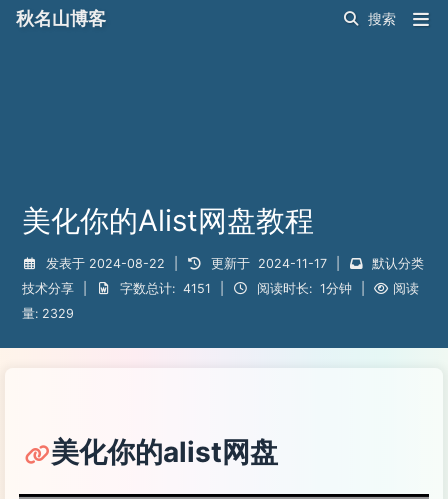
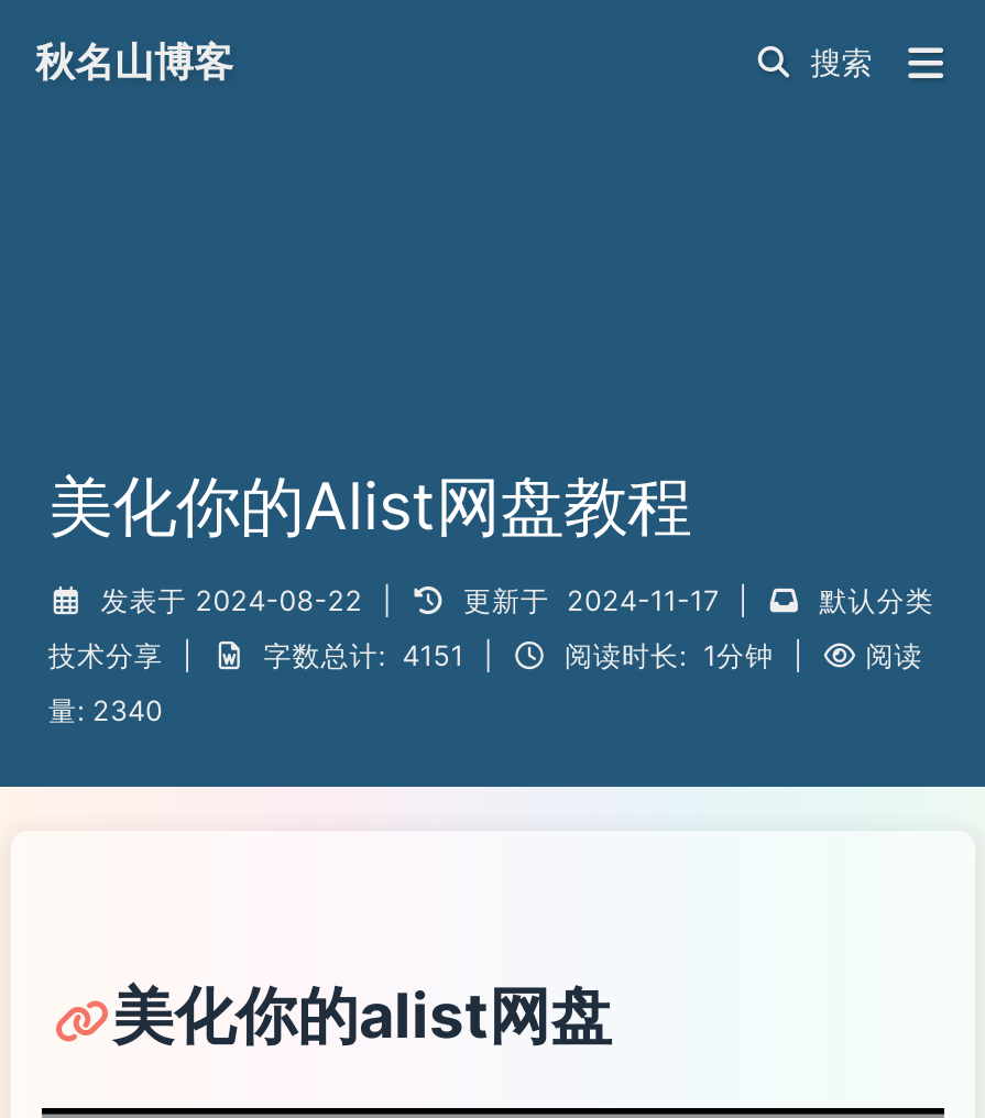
- 量: 2329
+ 量: 2340
